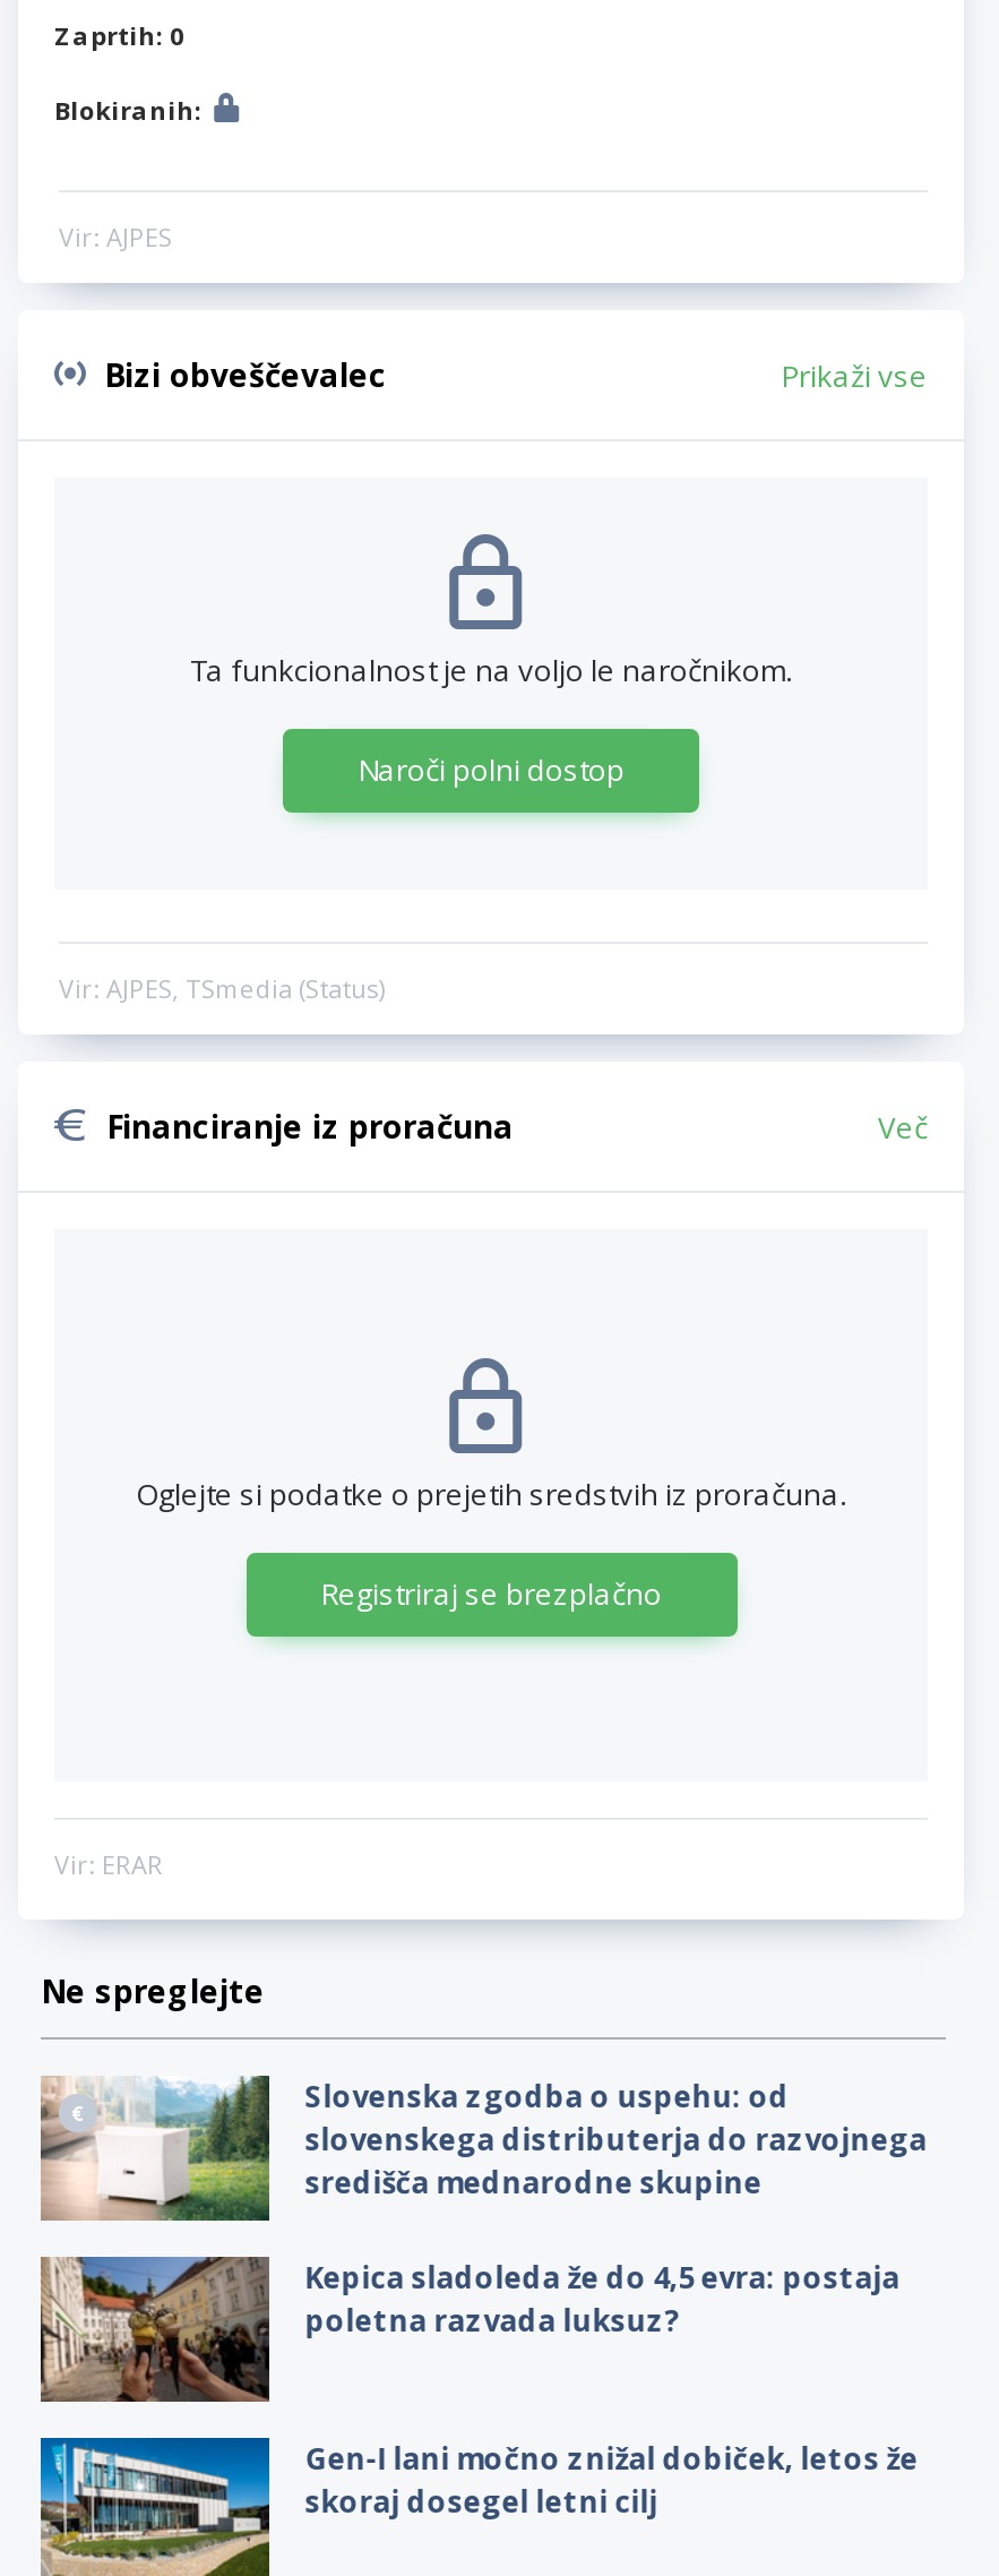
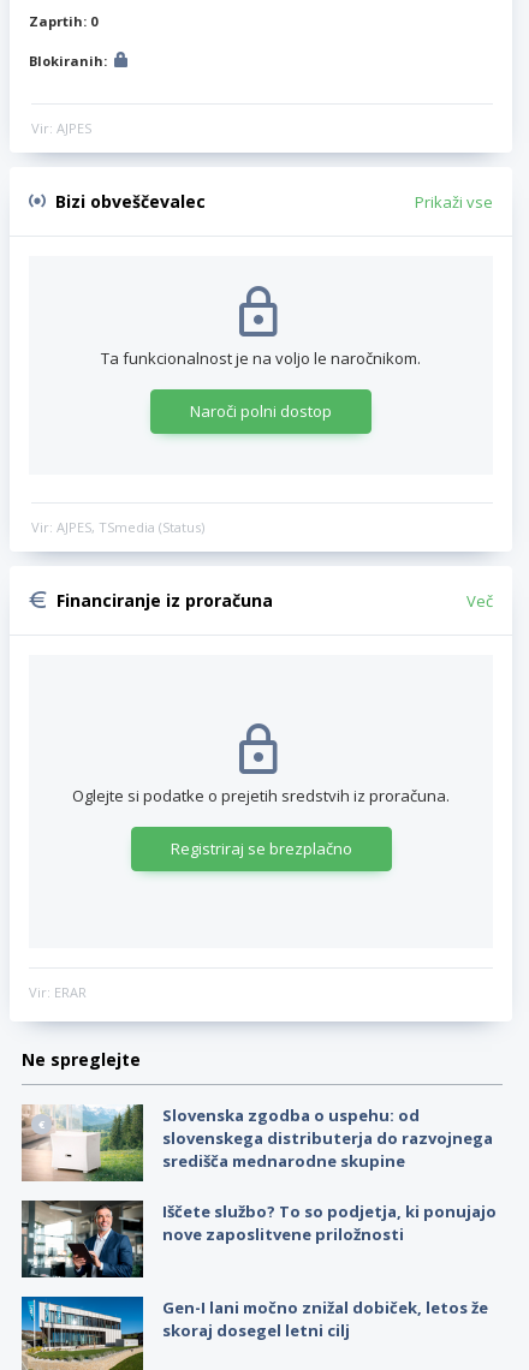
- [image]
- Kepica sladoleda že do 4,5 evra: postaja
- poletna razvada luksuz?
+ [image]
+ Iščete službo? To so podjetja, ki ponujajo
+ nove zaposlitvene priložnosti
